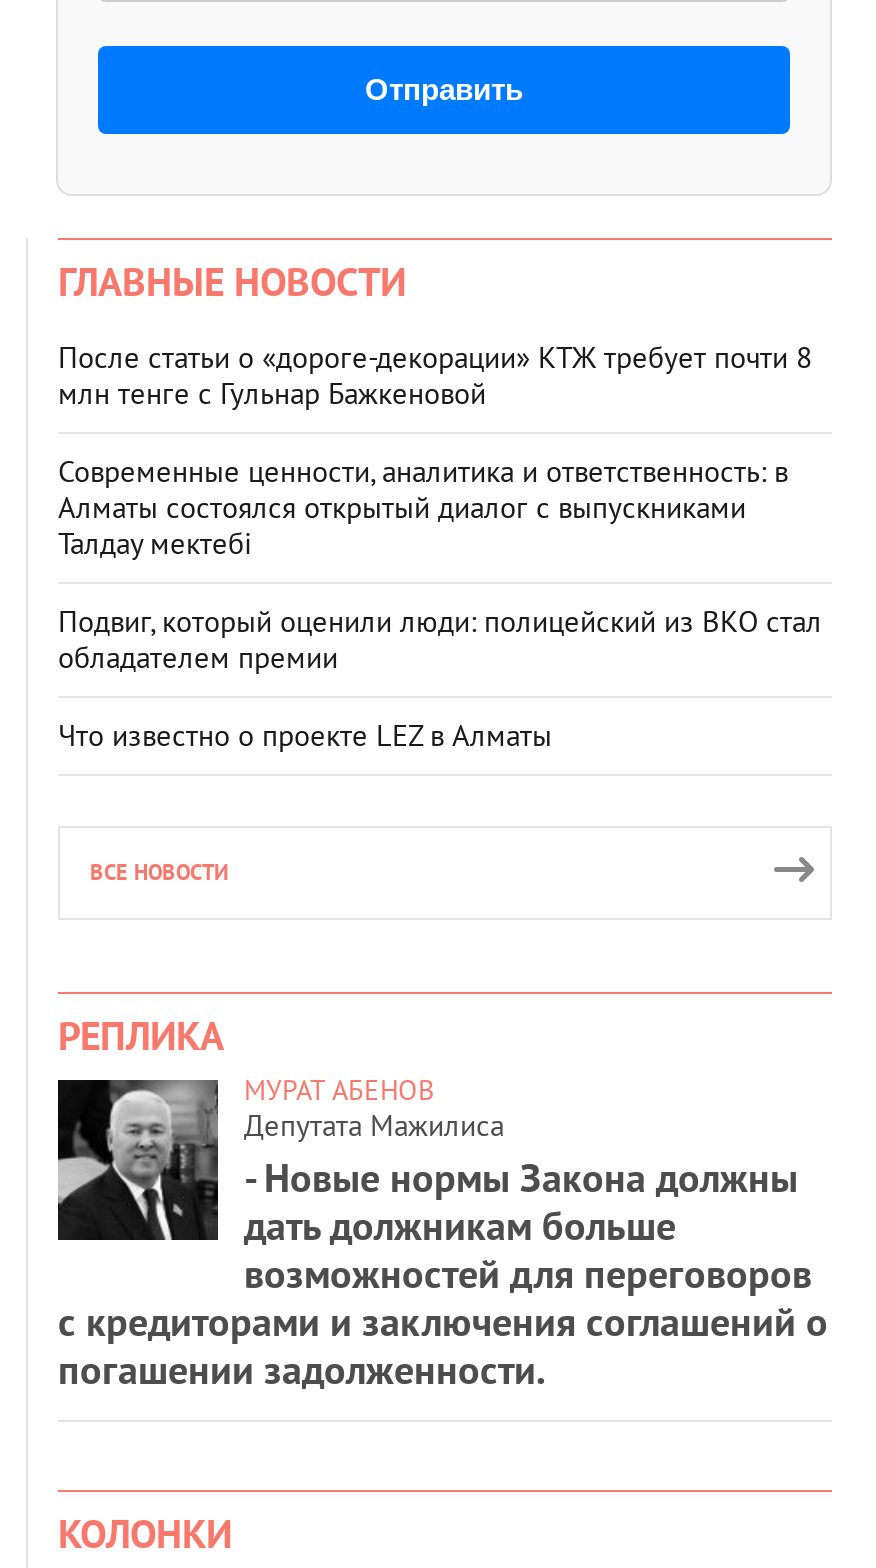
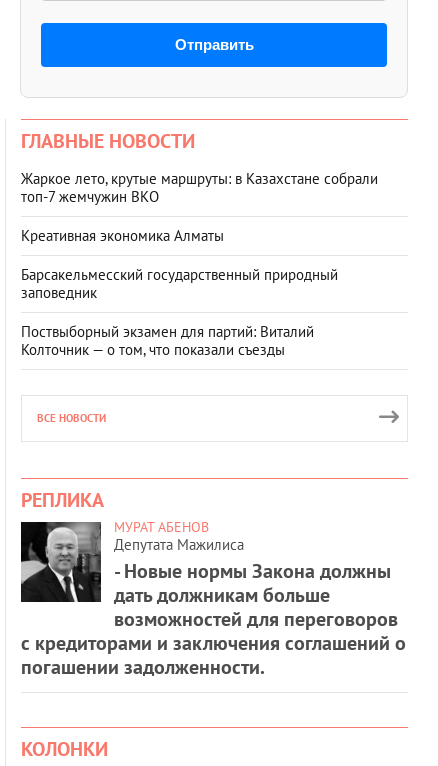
- После статьи о «дороге-декорации» КТЖ требует почти 8
- млн тенге с Гульнар Бажкеновой
+ Жаркое лето, крутые маршруты: в Казахстане собрали
+ топ‑7 жемчужин ВКО

- Современные ценности, аналитика и ответственность: в
- Алматы состоялся открытый диалог с выпускниками
- Талдау мектебі
+ Креативная экономика Алматы

- Подвиг, который оценили люди: полицейский из ВКО стал
- обладателем премии
+ Барсакельмесский государственный природный
+ заповедник

- Что известно о проекте LEZ в Алматы
+ Поствыборный экзамен для партий: Виталий
+ Колточник — о том, что показали съезды
